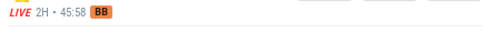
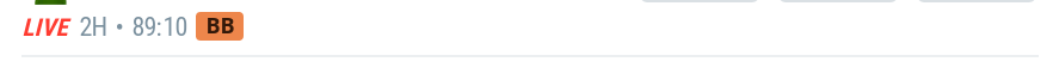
- LIVE 2H • 45:58 BB
+ LIVE 2H • 89:10 BB
